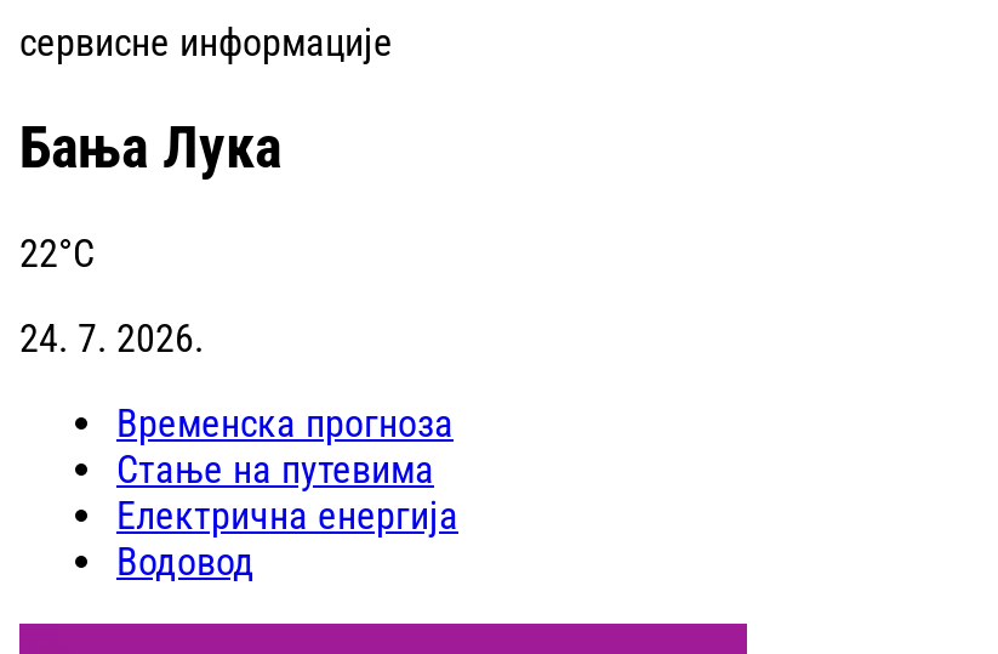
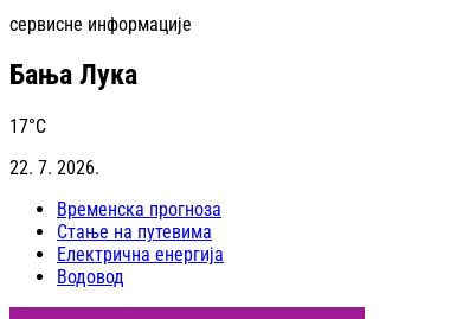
- 22°C
+ 17°C

- 24. 7. 2026.
+ 22. 7. 2026.
